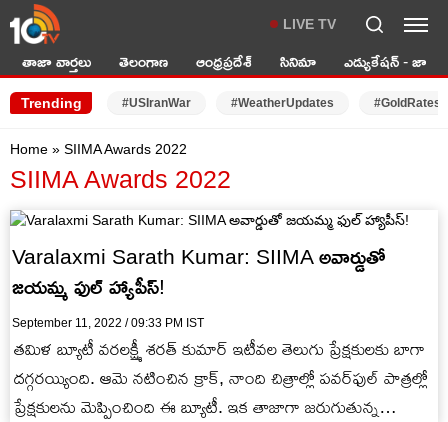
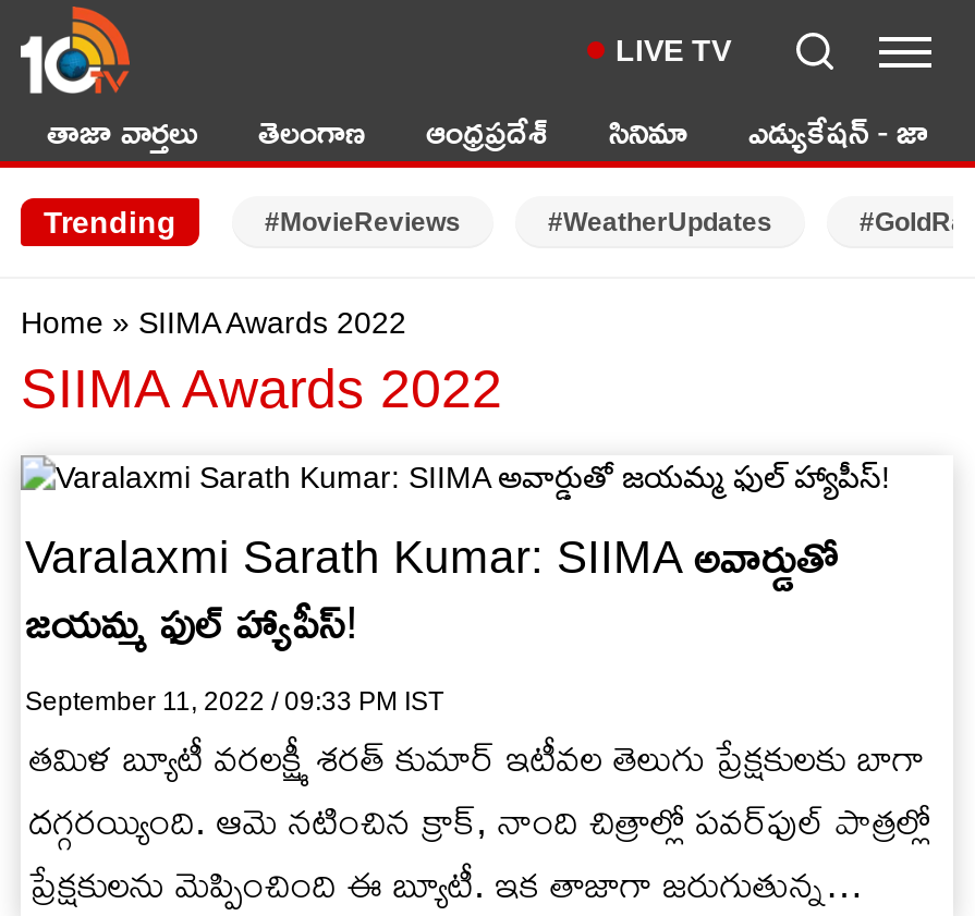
- #USIranWar
+ #MovieReviews
